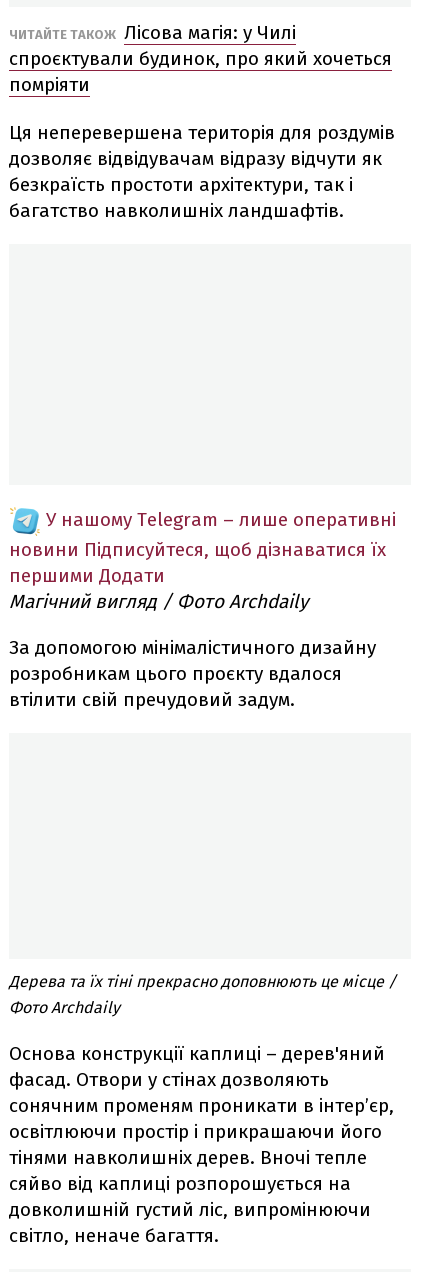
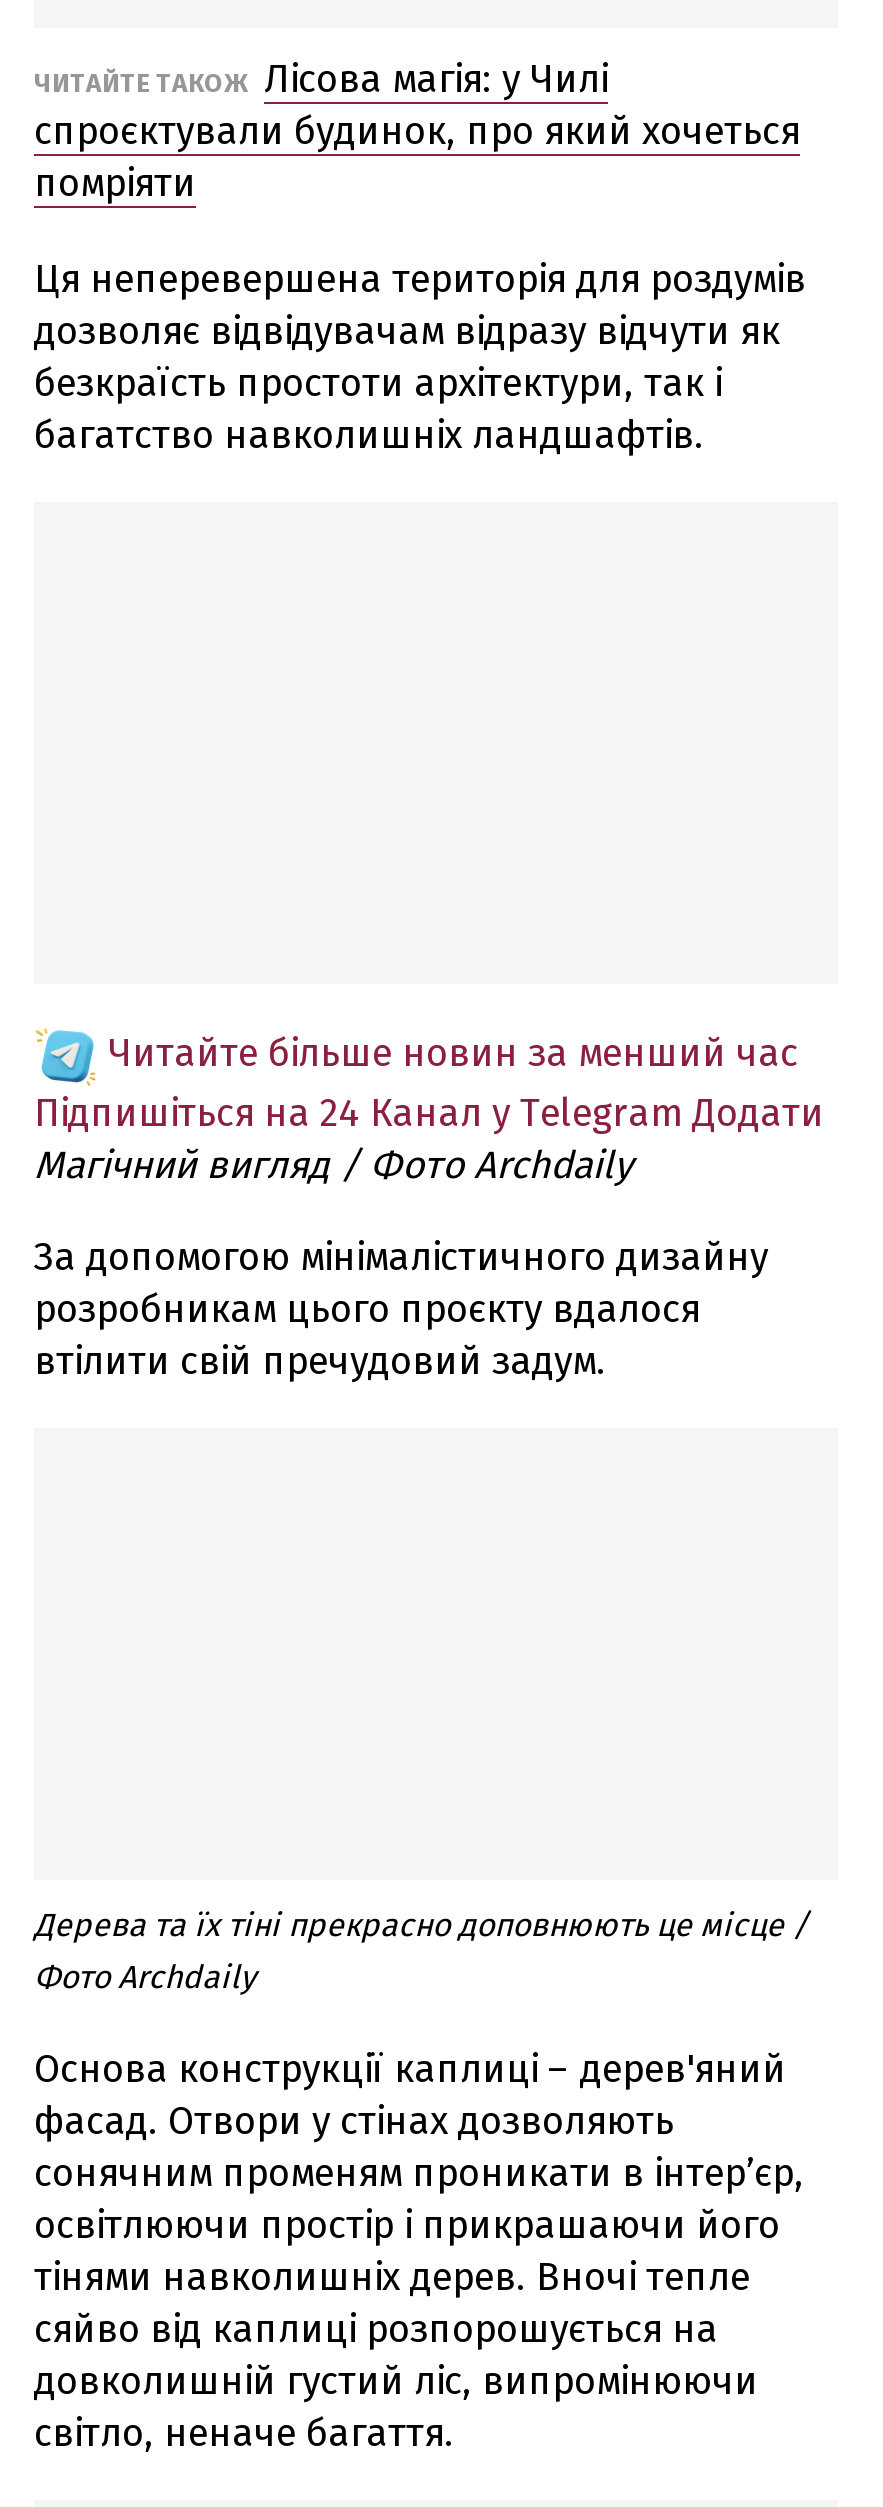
- У нашому Telegram – лише оперативні
- новини Підписуйтеся, щоб дізнаватися їх
- першими Додати
+ Читайте більше новин за менший час
+ Підпишіться на 24 Канал у Telegram Додати
